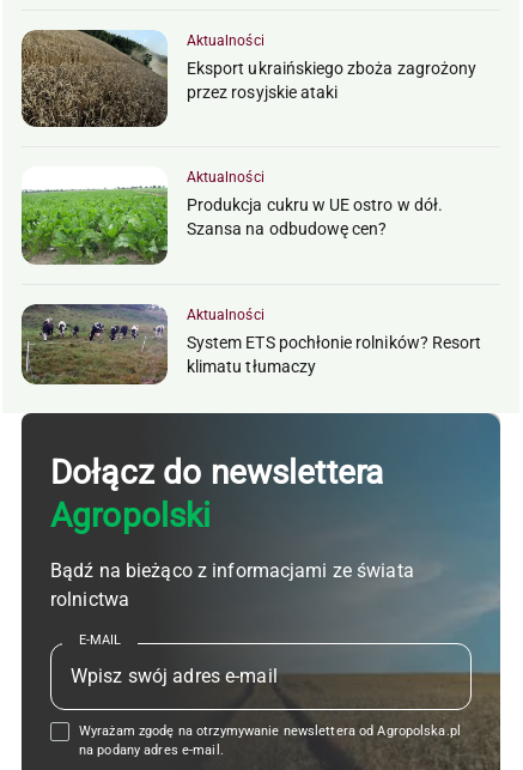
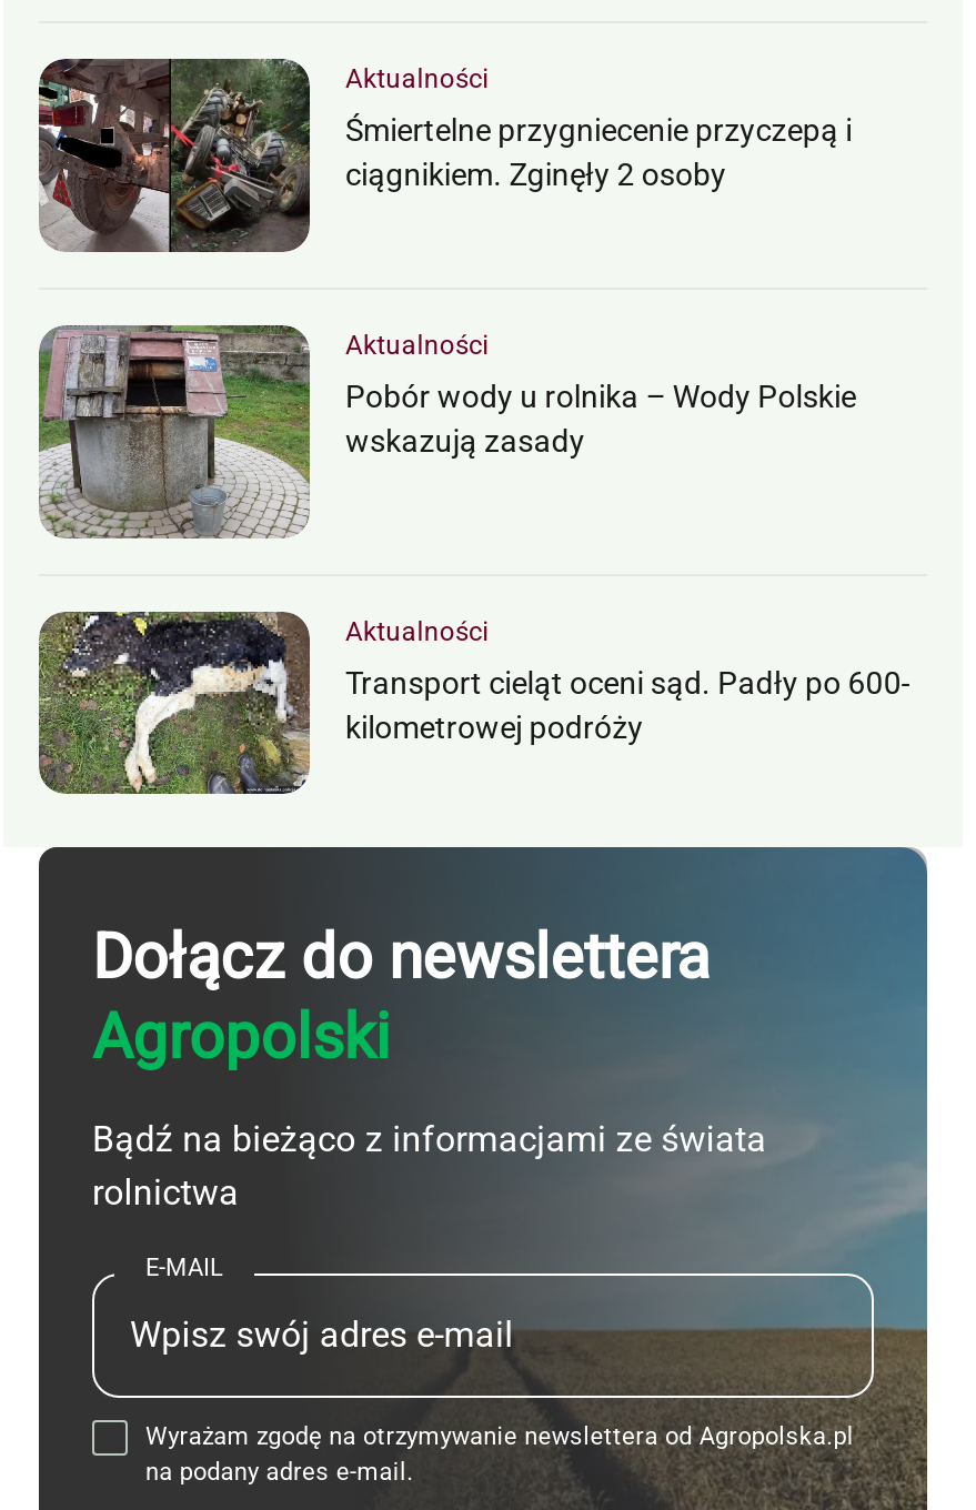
- [image]
- Eksport ukraińskiego zboża zagrożony
- przez rosyjskie ataki
+ [image]
+ Śmiertelne przygniecenie przyczepą i
+ ciągnikiem. Zginęły 2 osoby

- [image]
- Produkcja cukru w UE ostro w dół.
- Szansa na odbudowę cen?
+ [image]
+ Pobór wody u rolnika – Wody Polskie
+ wskazują zasady

- [image]
- System ETS pochłonie rolników? Resort
- klimatu tłumaczy
+ [image]
+ Transport cieląt oceni sąd. Padły po 600-
+ kilometrowej podróży
